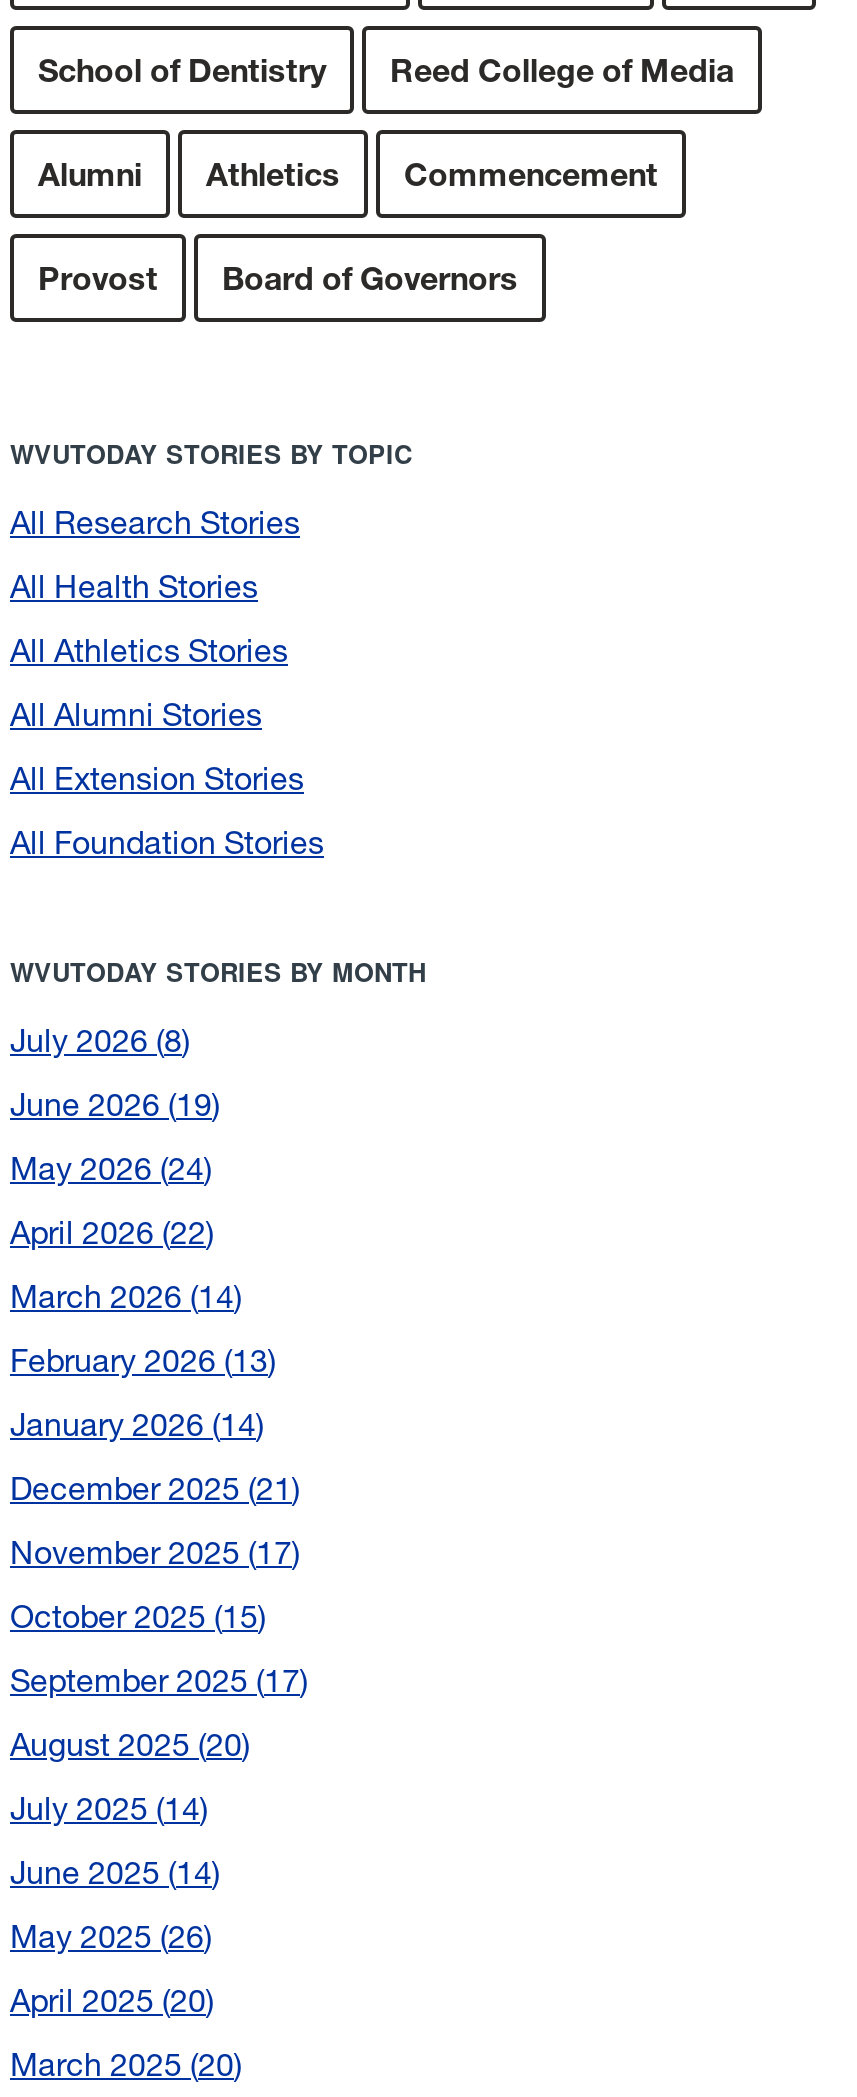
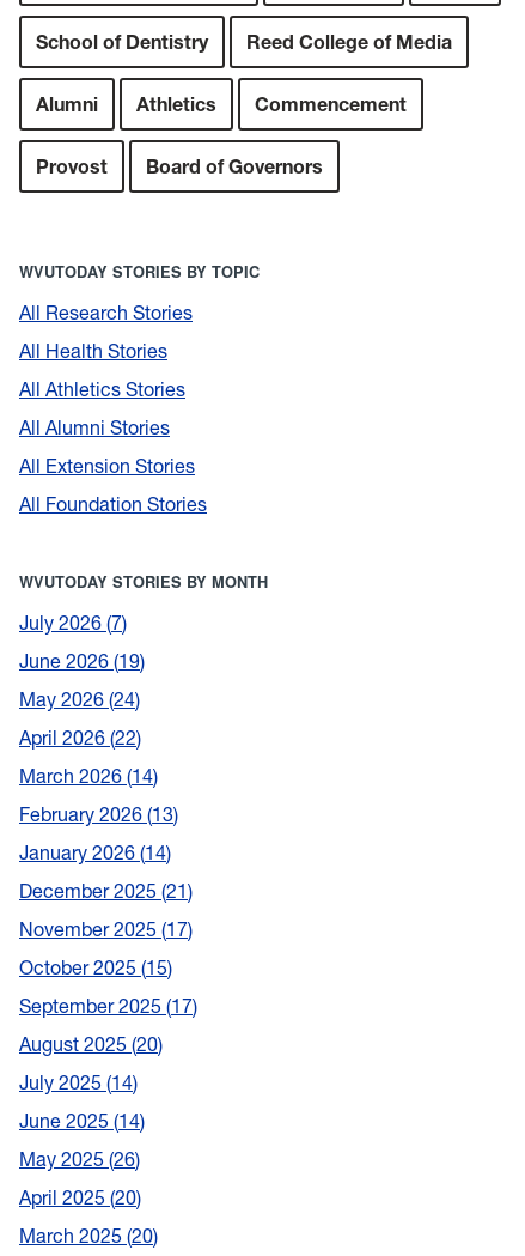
- July 2026 8
+ July 2026 7
